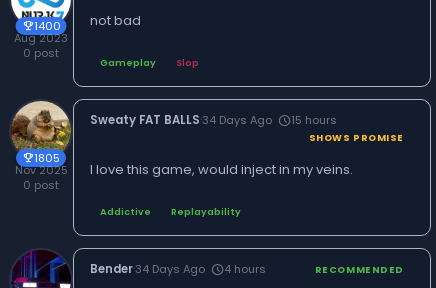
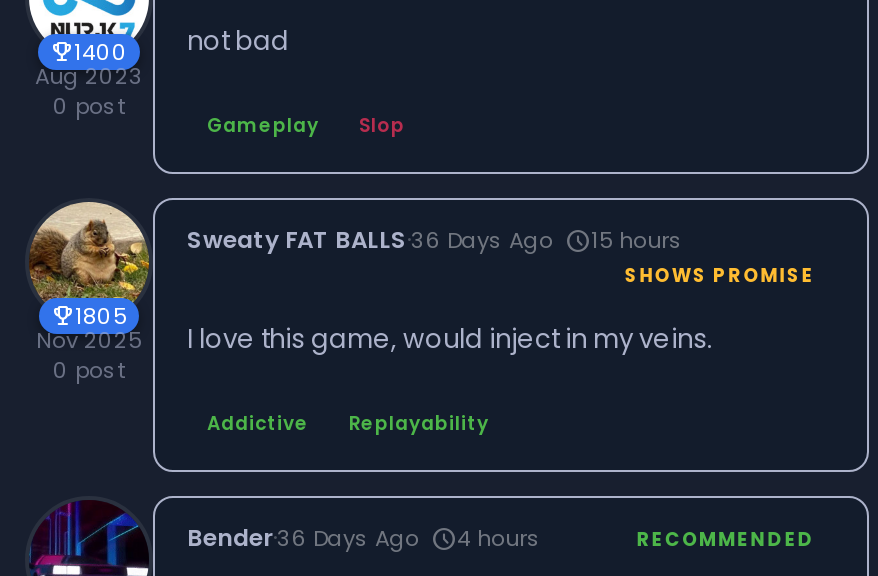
- Sweaty FAT BALLS 34 Days Ago schedule15 hours
+ Sweaty FAT BALLS 36 Days Ago schedule15 hours

- Bender 34 Days Ago schedule4 hours
+ Bender 36 Days Ago schedule4 hours
